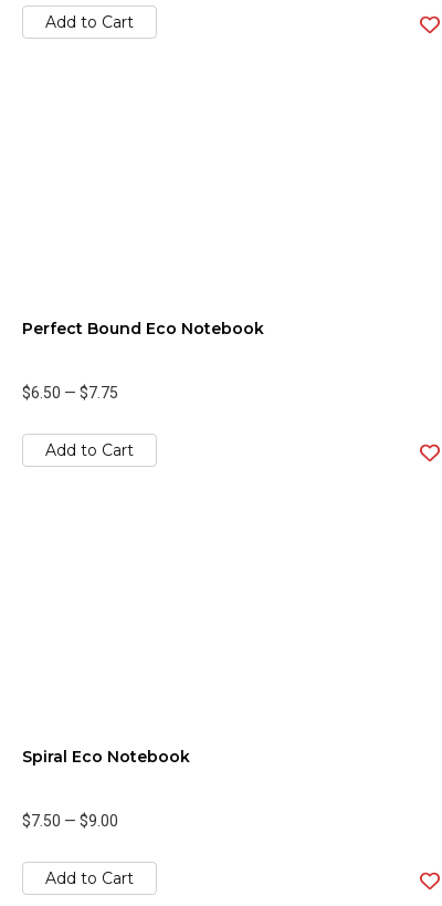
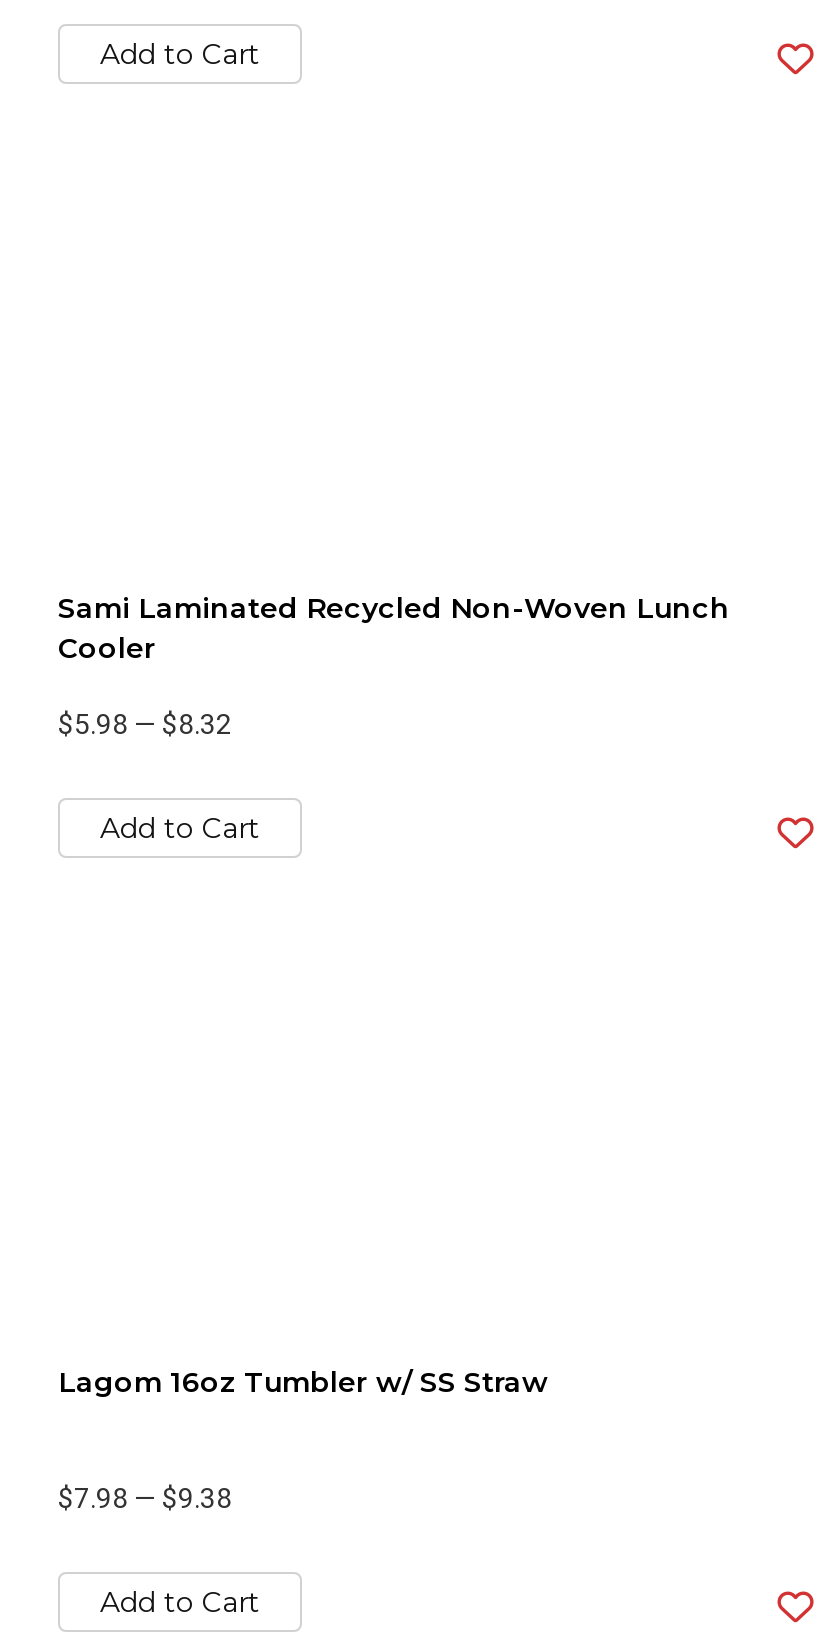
- Perfect Bound Eco Notebook
+ Sami Laminated Recycled Non-Woven Lunch
+ Cooler

- $6.50 — $7.75
+ $5.98 — $8.32

- Spiral Eco Notebook
+ Lagom 16oz Tumbler w/ SS Straw

- $7.50 — $9.00
+ $7.98 — $9.38
